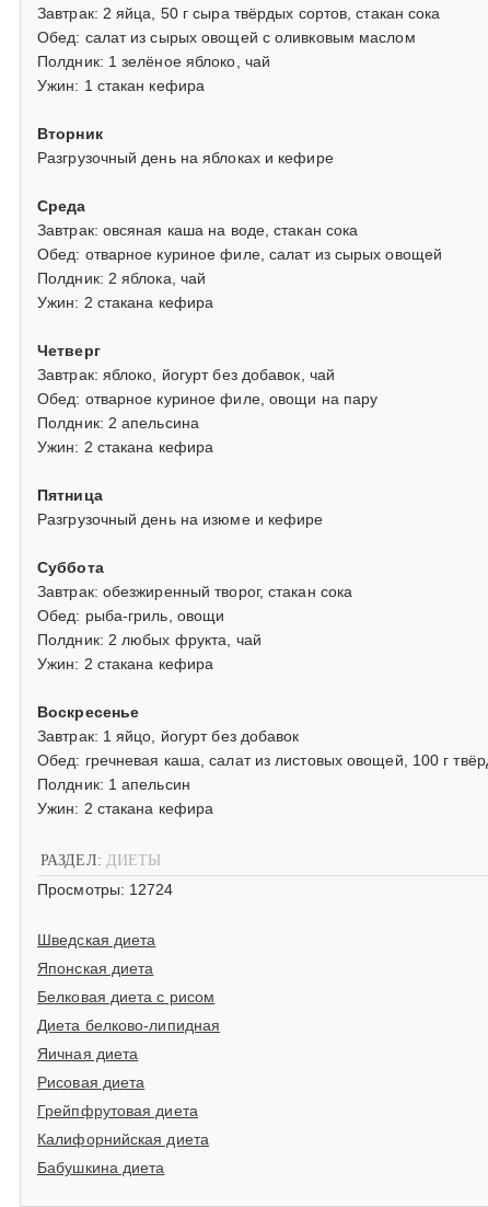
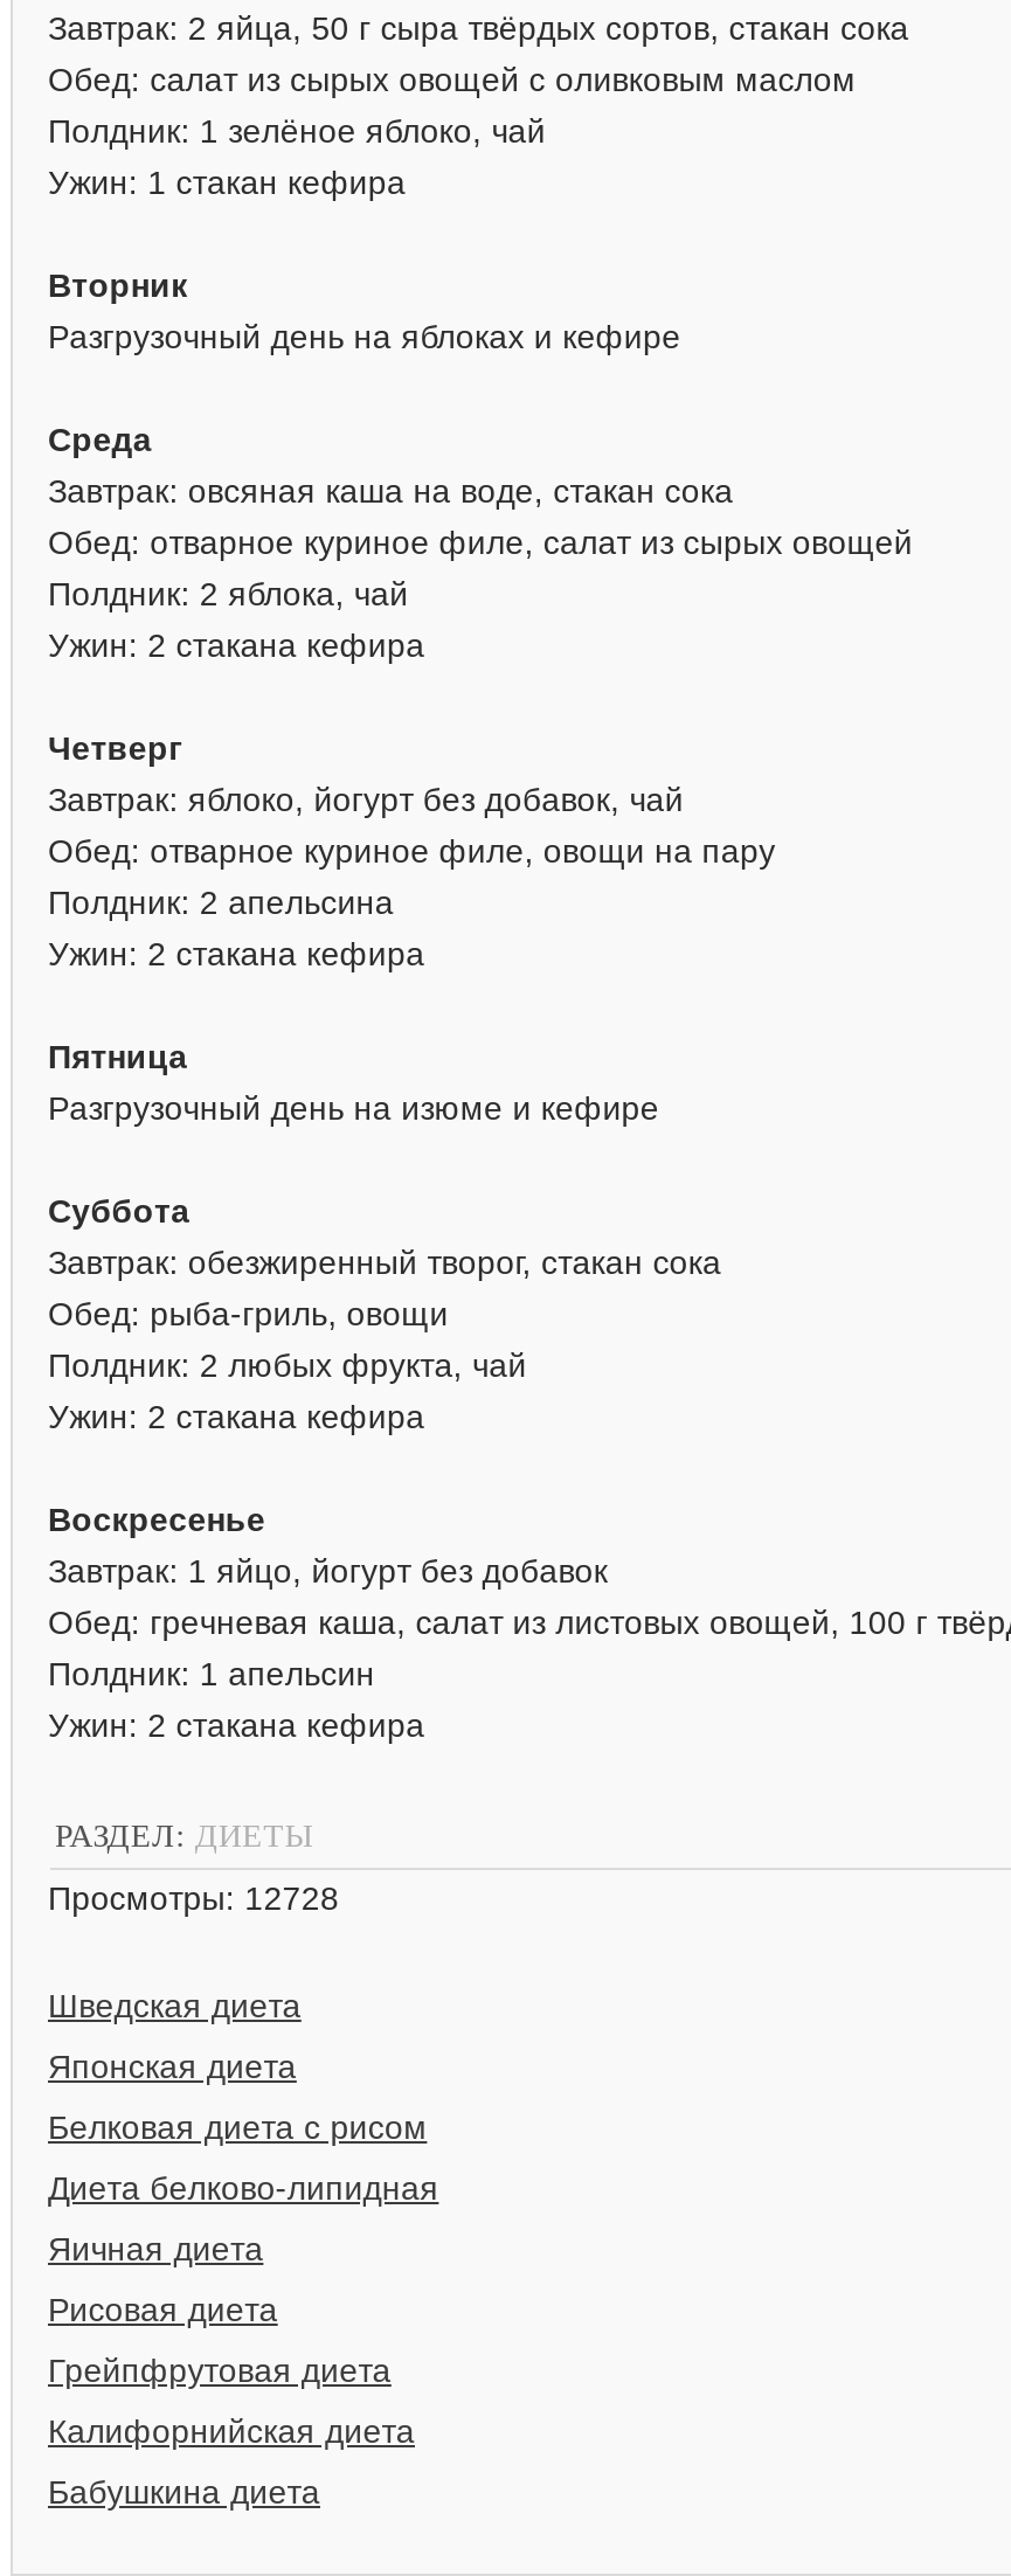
- Просмотры: 12724
+ Просмотры: 12728
